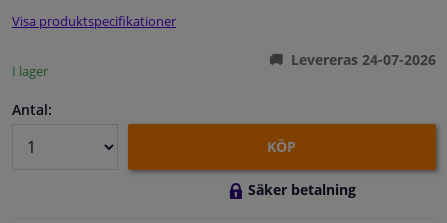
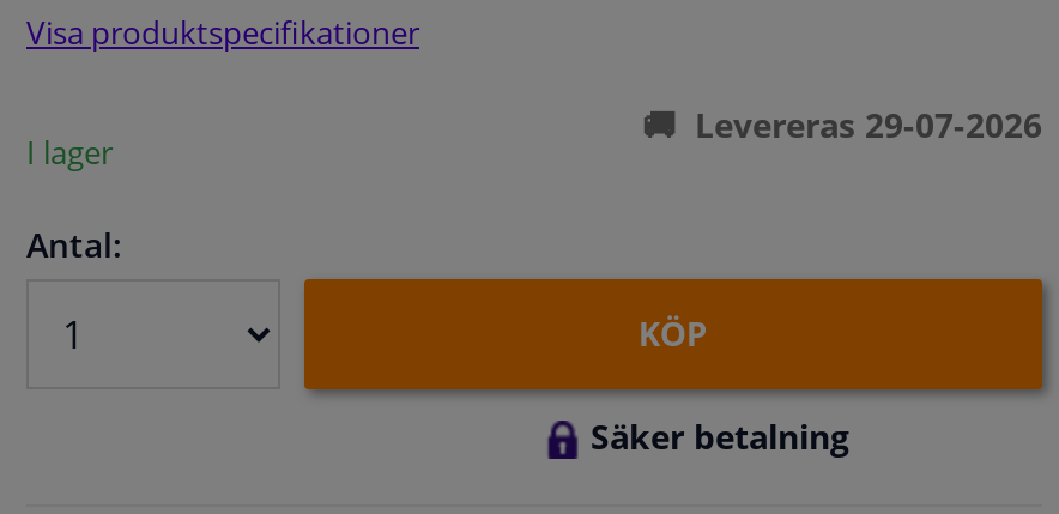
- Levereras 24-07-2026
+ Levereras 29-07-2026
